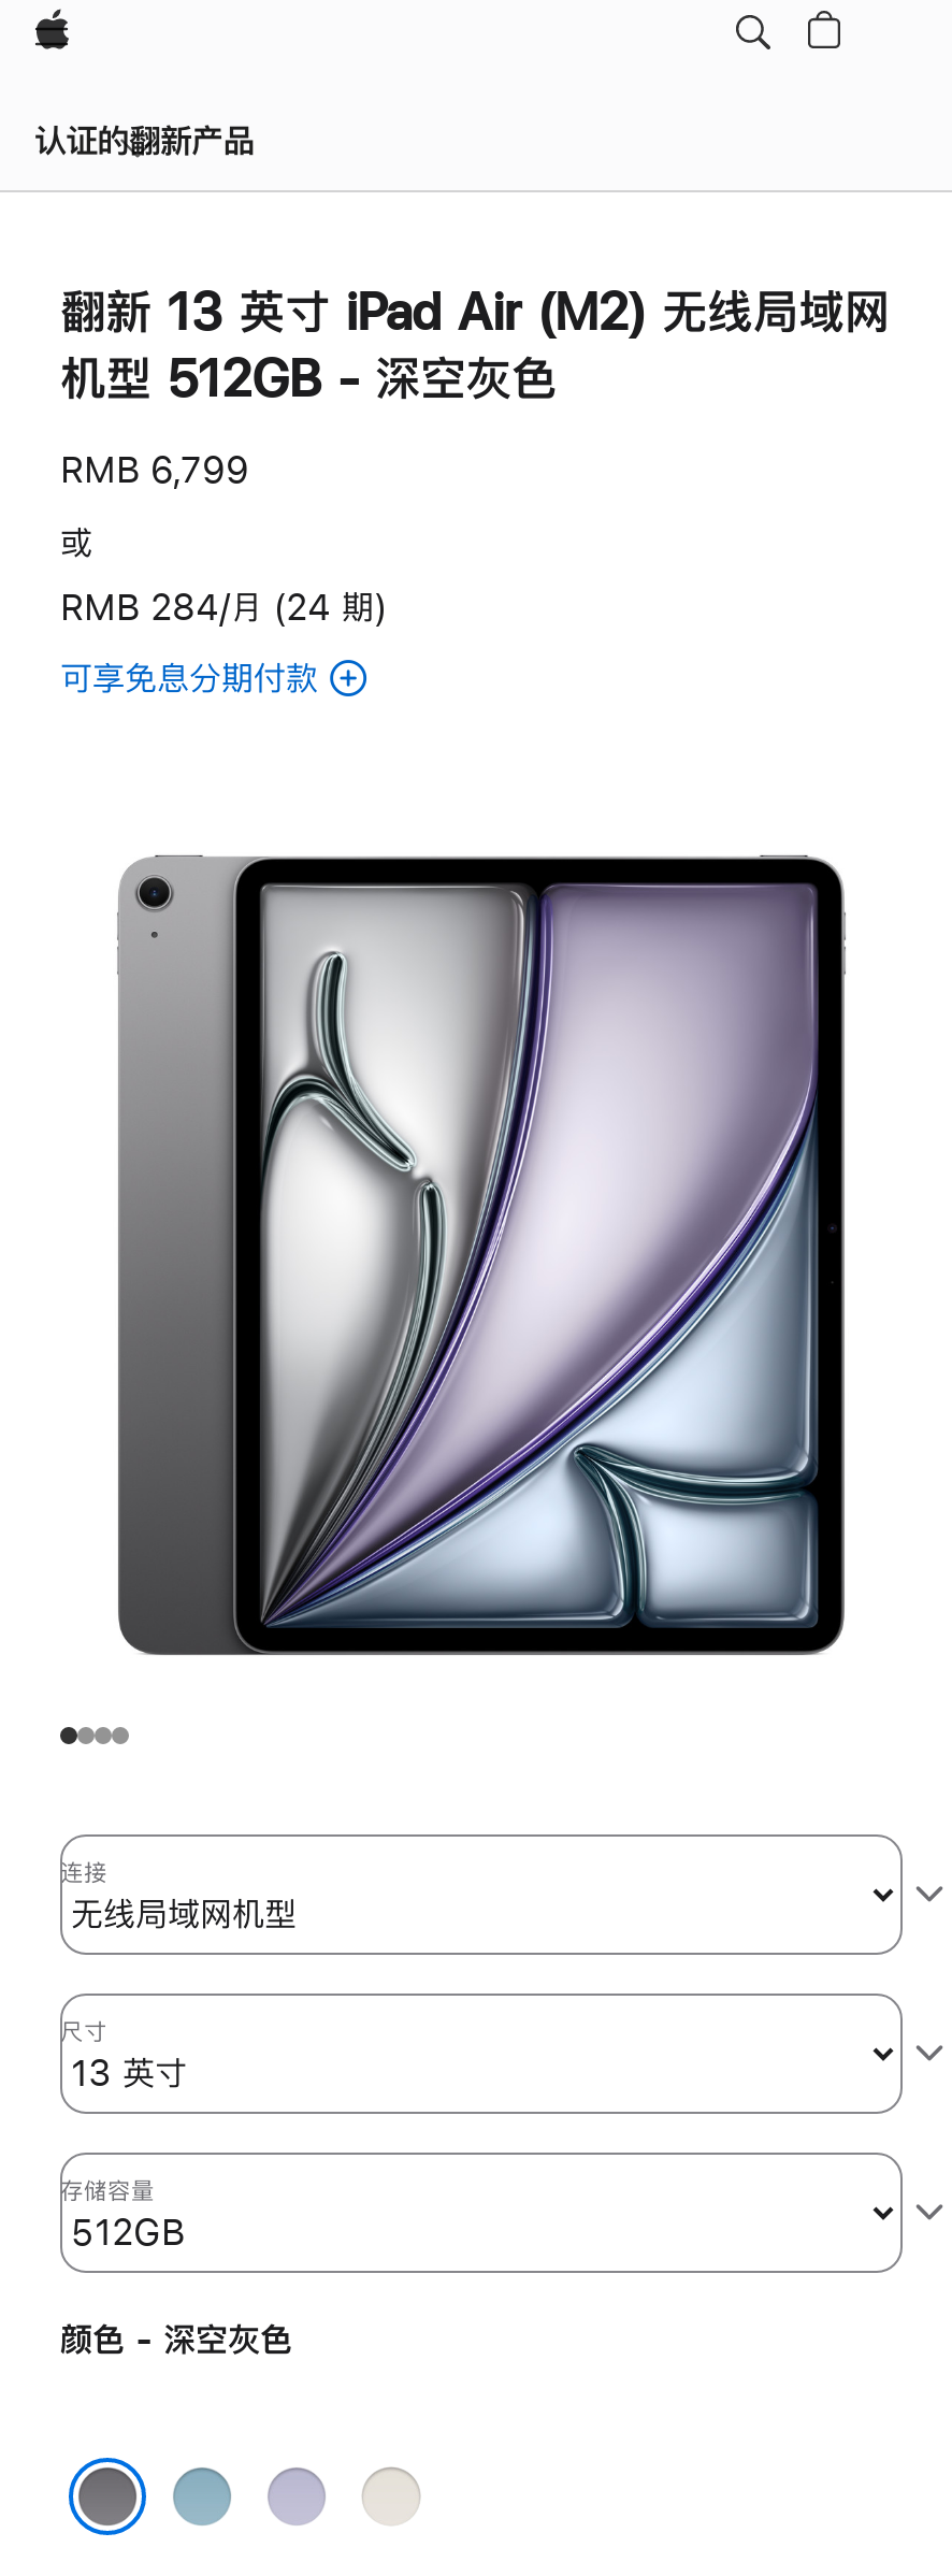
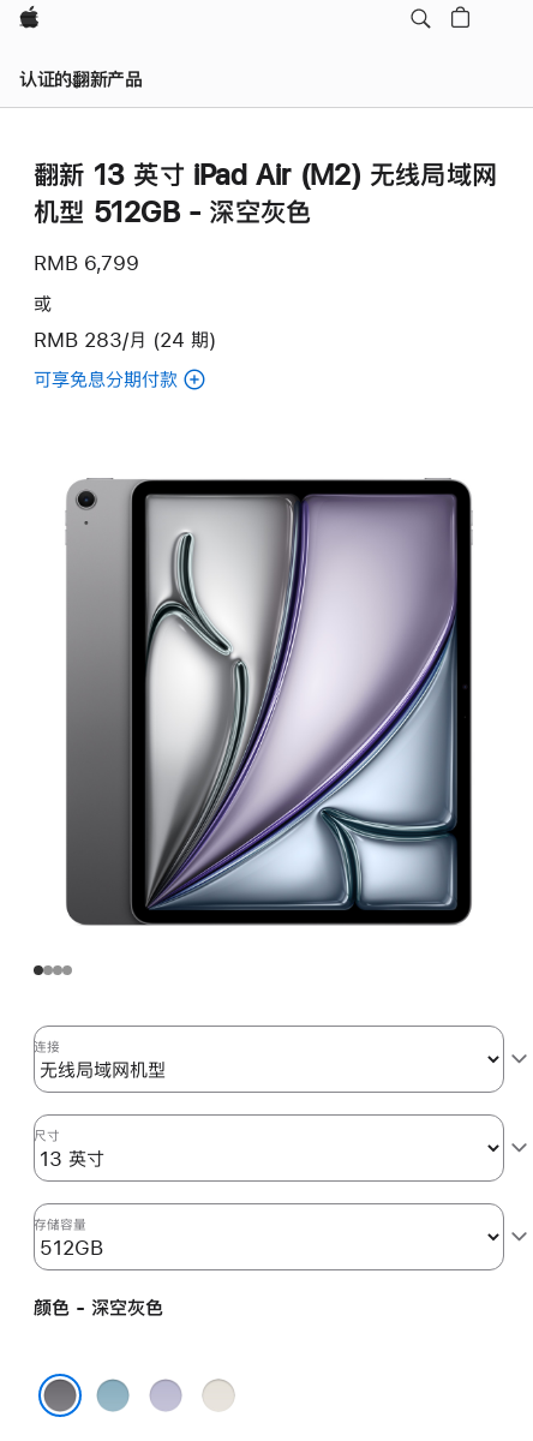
- RMB 284/月 (24 期)
+ RMB 283/月 (24 期)
